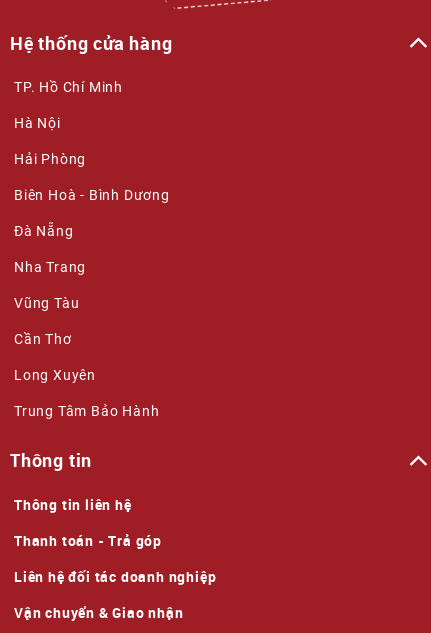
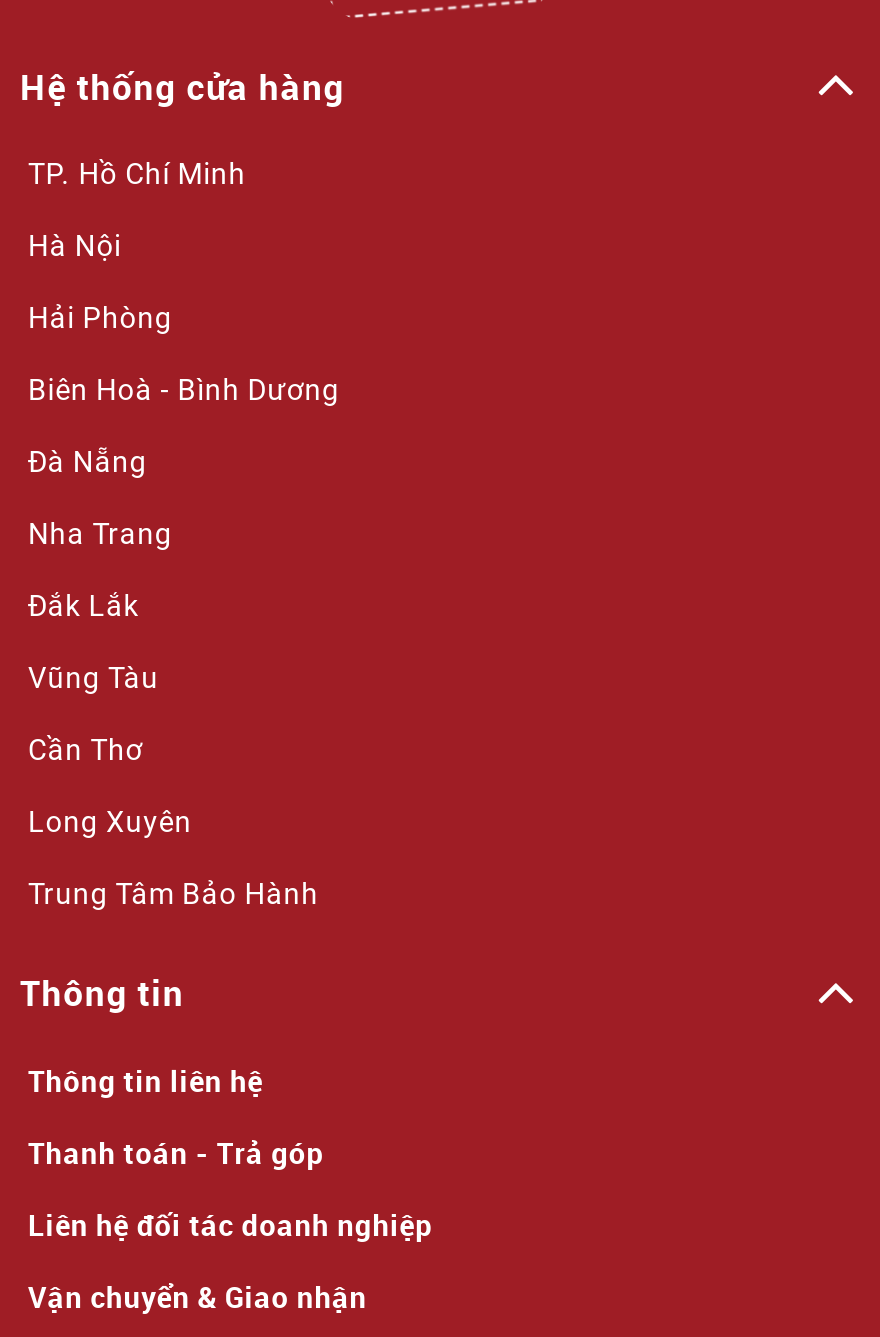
+ Đắk Lắk
